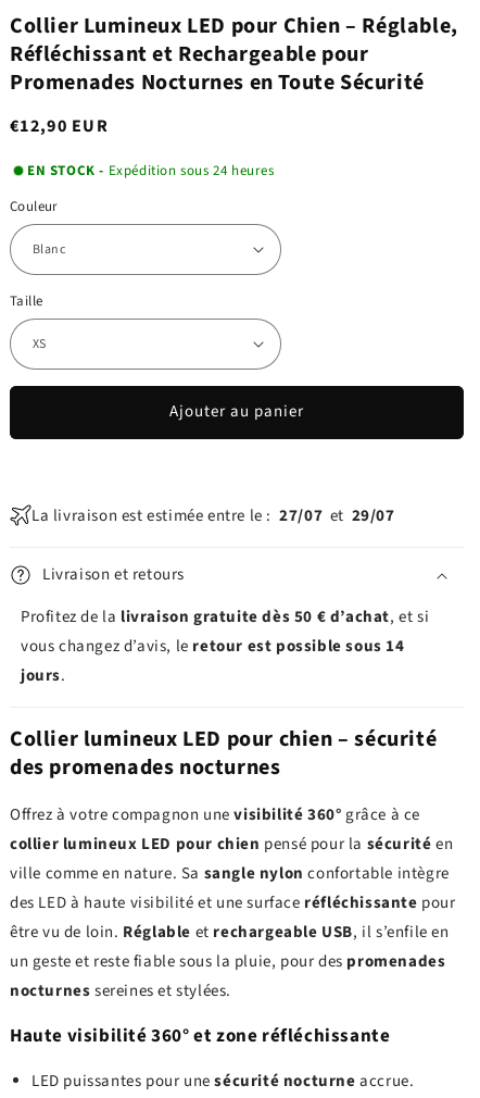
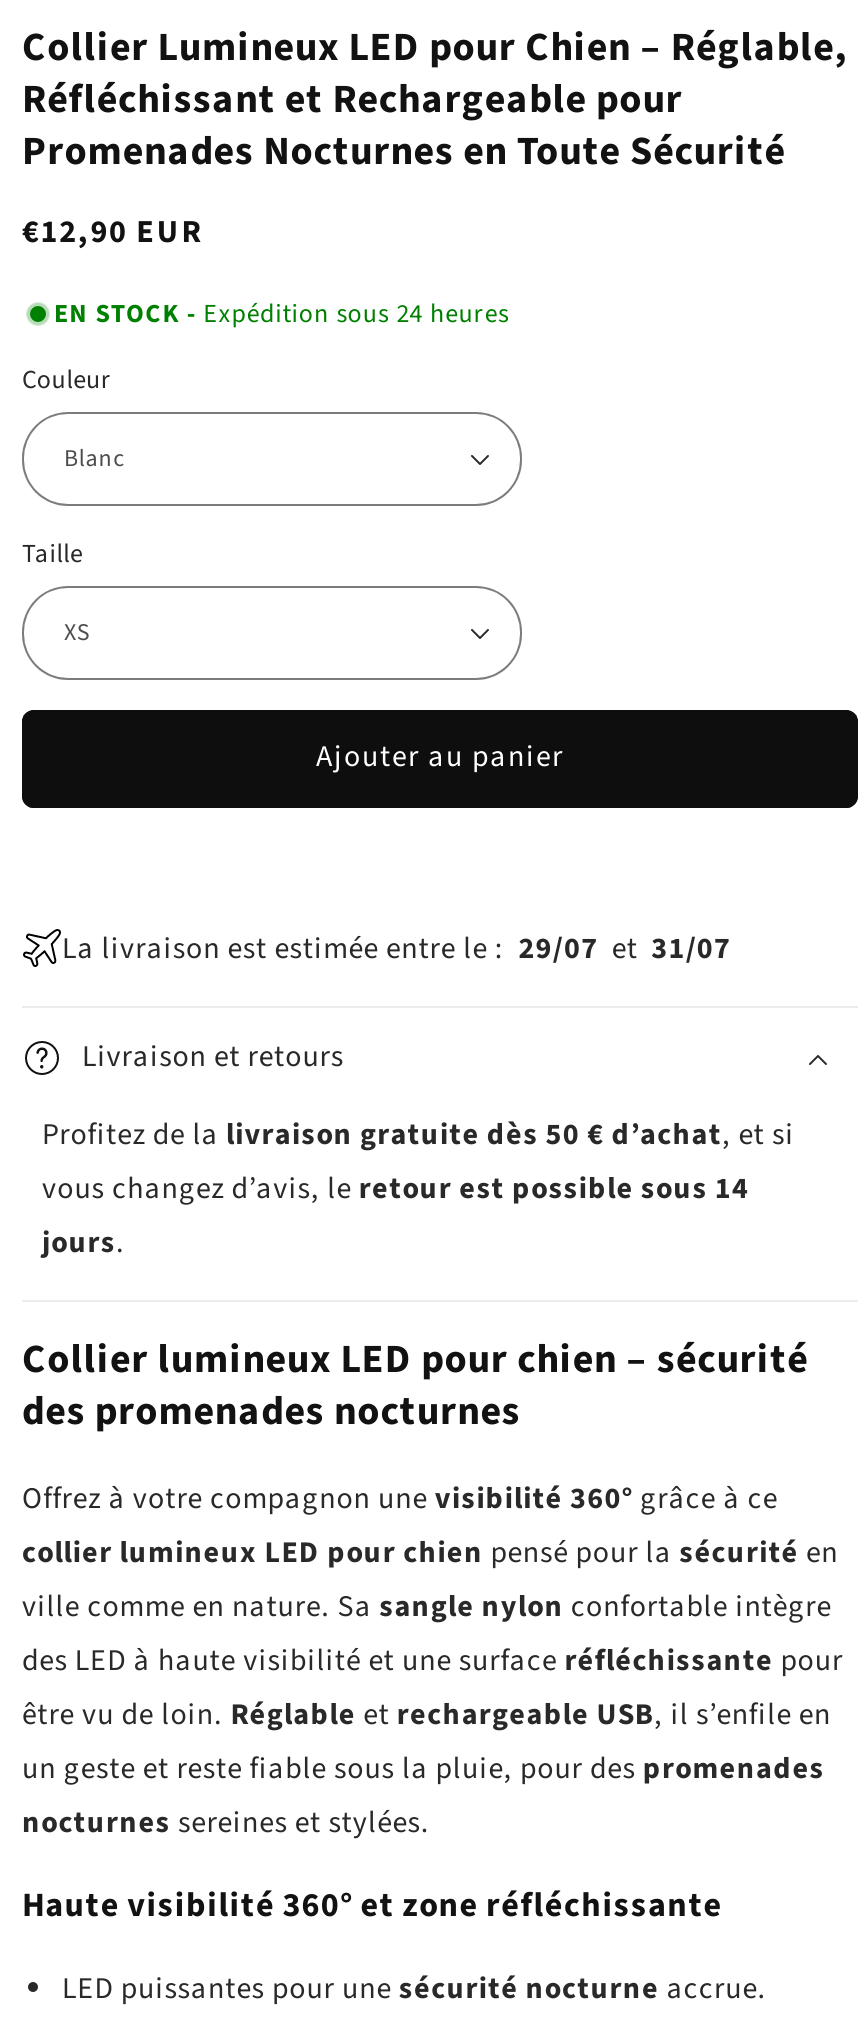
- La livraison est estimée entre le : 27/07 et 29/07
+ La livraison est estimée entre le : 29/07 et 31/07
